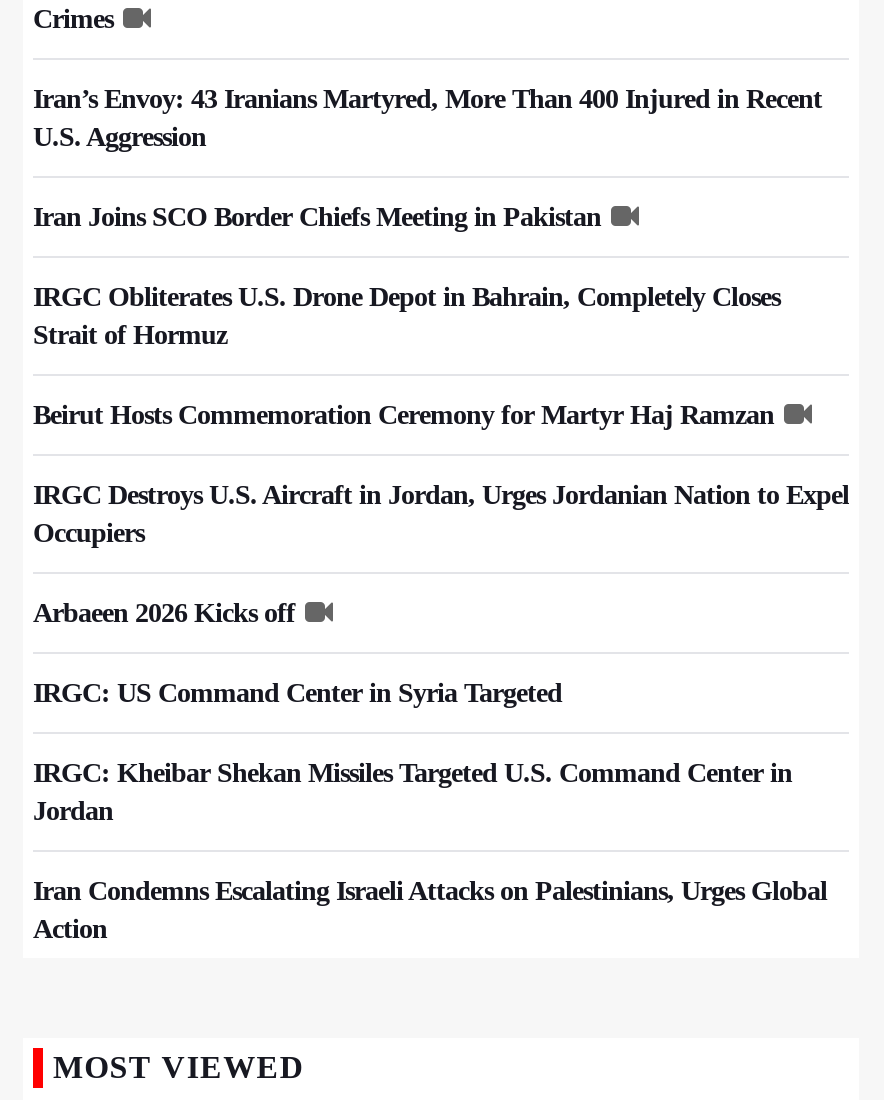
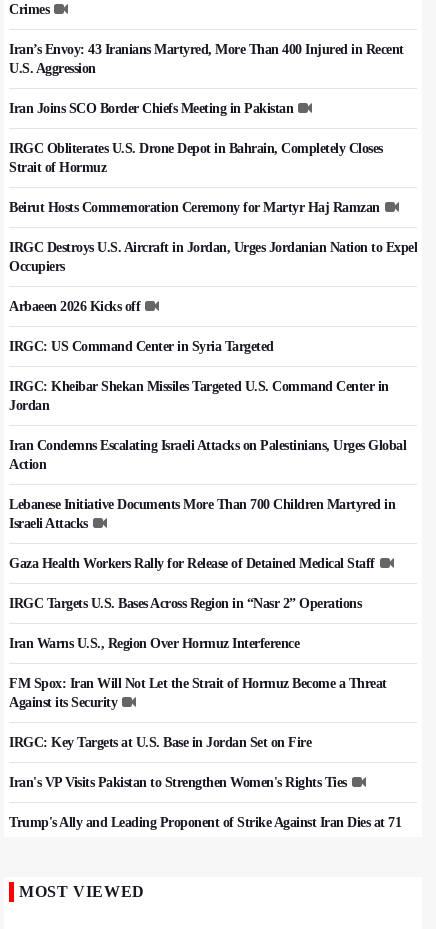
+ Lebanese Initiative Documents More Than 700 Children Martyred in
+ Israeli Attacks
+ Gaza Health Workers Rally for Release of Detained Medical Staff
+ IRGC Targets U.S. Bases Across Region in “Nasr 2” Operations
+ Iran Warns U.S., Region Over Hormuz Interference
+ FM Spox: Iran Will Not Let the Strait of Hormuz Become a Threat
+ Against its Security
+ IRGC: Key Targets at U.S. Base in Jordan Set on Fire
+ Iran's VP Visits Pakistan to Strengthen Women's Rights Ties
+ Trump's Ally and Leading Proponent of Strike Against Iran Dies at 71
